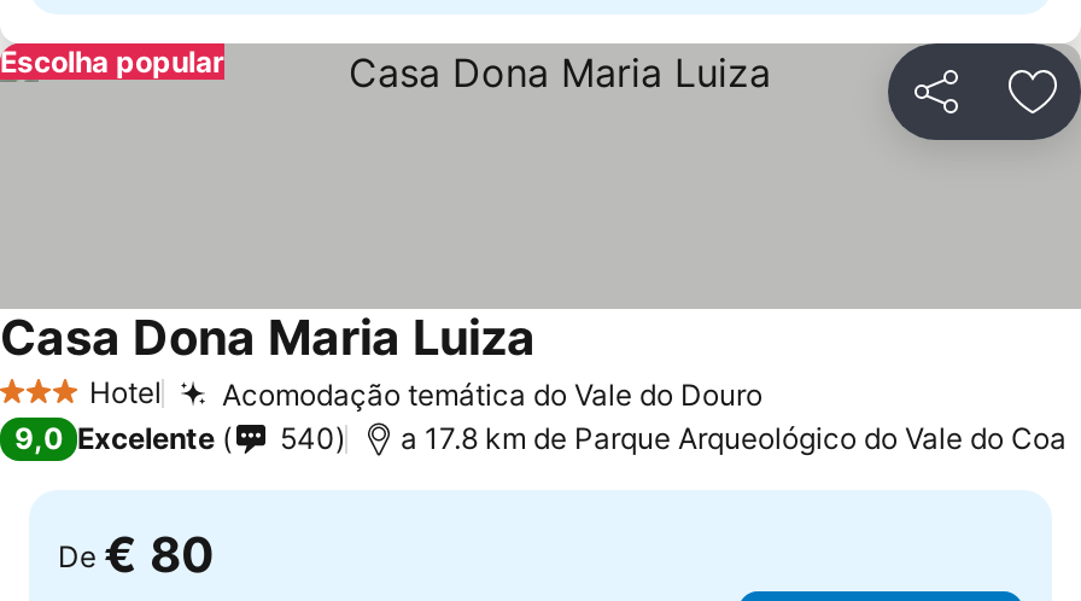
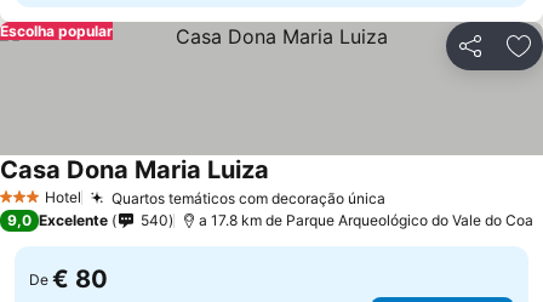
- Acomodação temática do Vale do Douro
+ Quartos temáticos com decoração única
